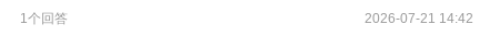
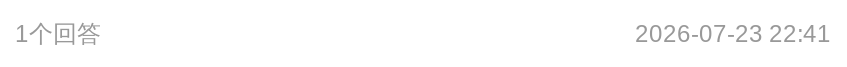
- 2026-07-21 14:42
+ 2026-07-23 22:41
